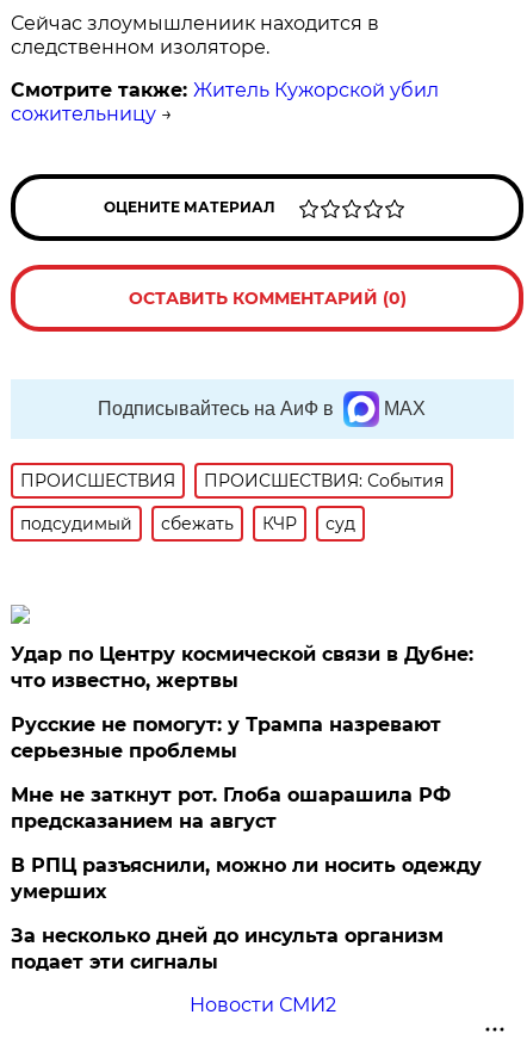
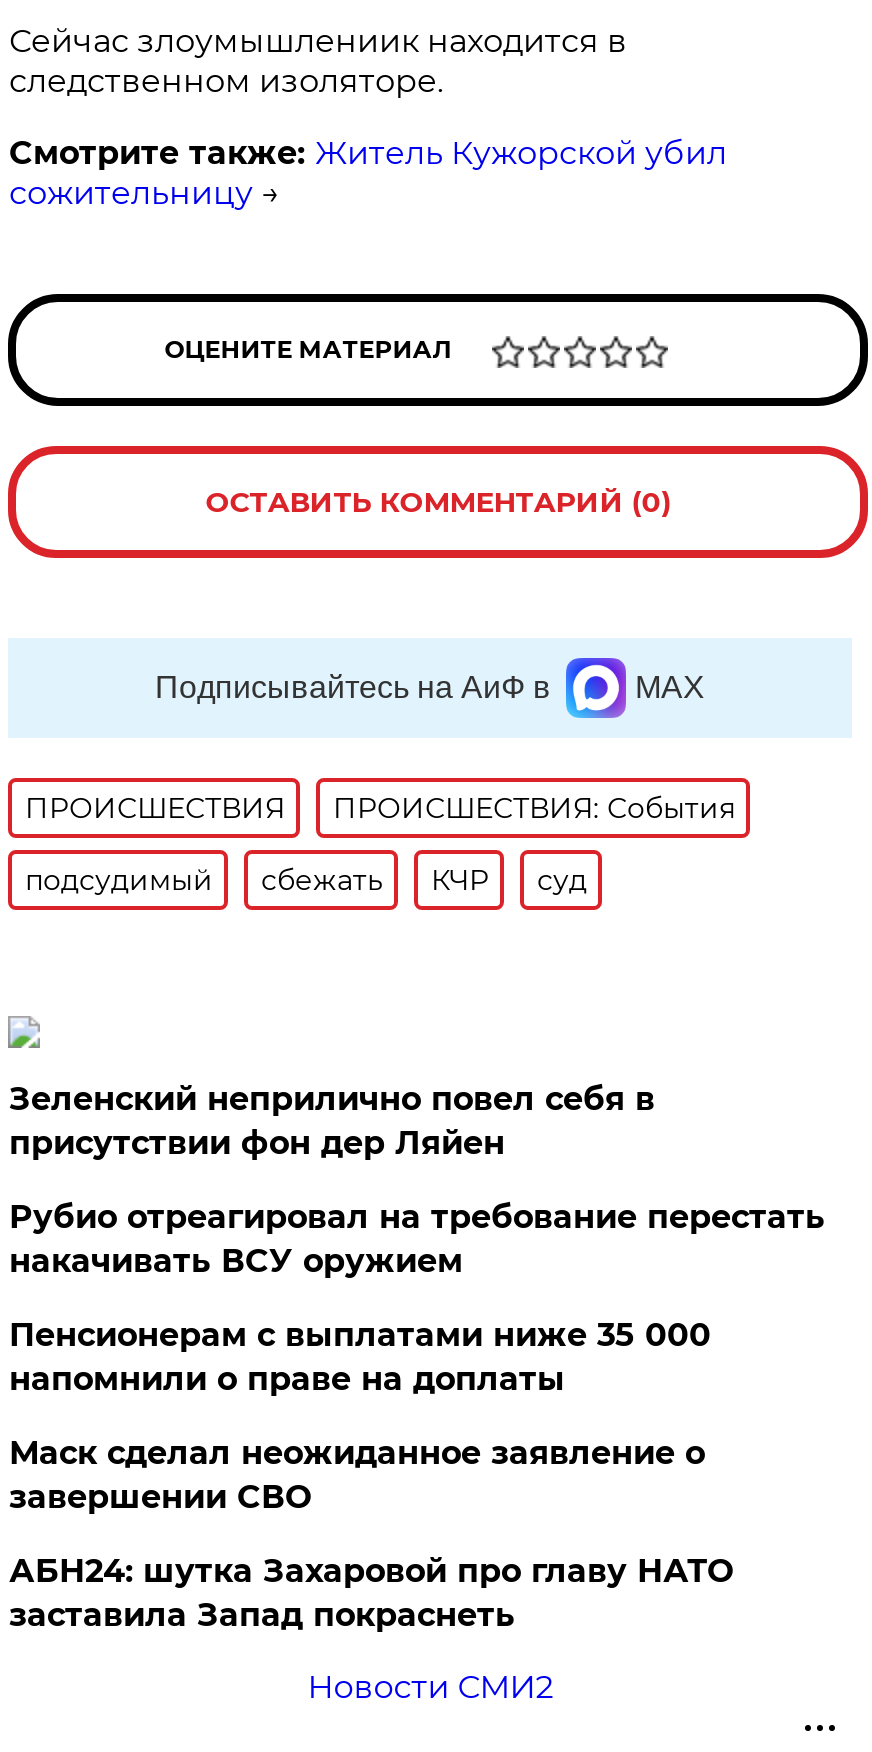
- Удар по Центру космической связи в Дубне:
- что известно, жертвы
+ Зеленский неприлично повел cебя в
+ присутствии фон дер Ляйен

- Русские не помогут: у Трампа назревают
- серьезные проблемы
+ Рубио отреагировал на требование перестать
+ накачивать ВСУ оружием

- Мне не заткнут рот. Глоба ошарашила РФ
- предсказанием на август
+ Пенсионерам с выплатами ниже 35 000
+ напомнили о праве на доплаты

- В РПЦ разъяснили, можно ли носить одежду
- умерших
+ Маск сделал неожиданное заявление о
+ завершении СВО

- За несколько дней до инсульта организм
- подает эти сигналы
+ АБН24: шутка Захаровой про главу НАТО
+ заставила Запад покраснеть
